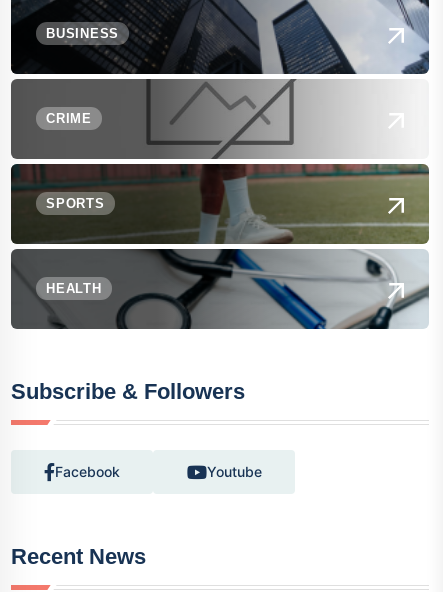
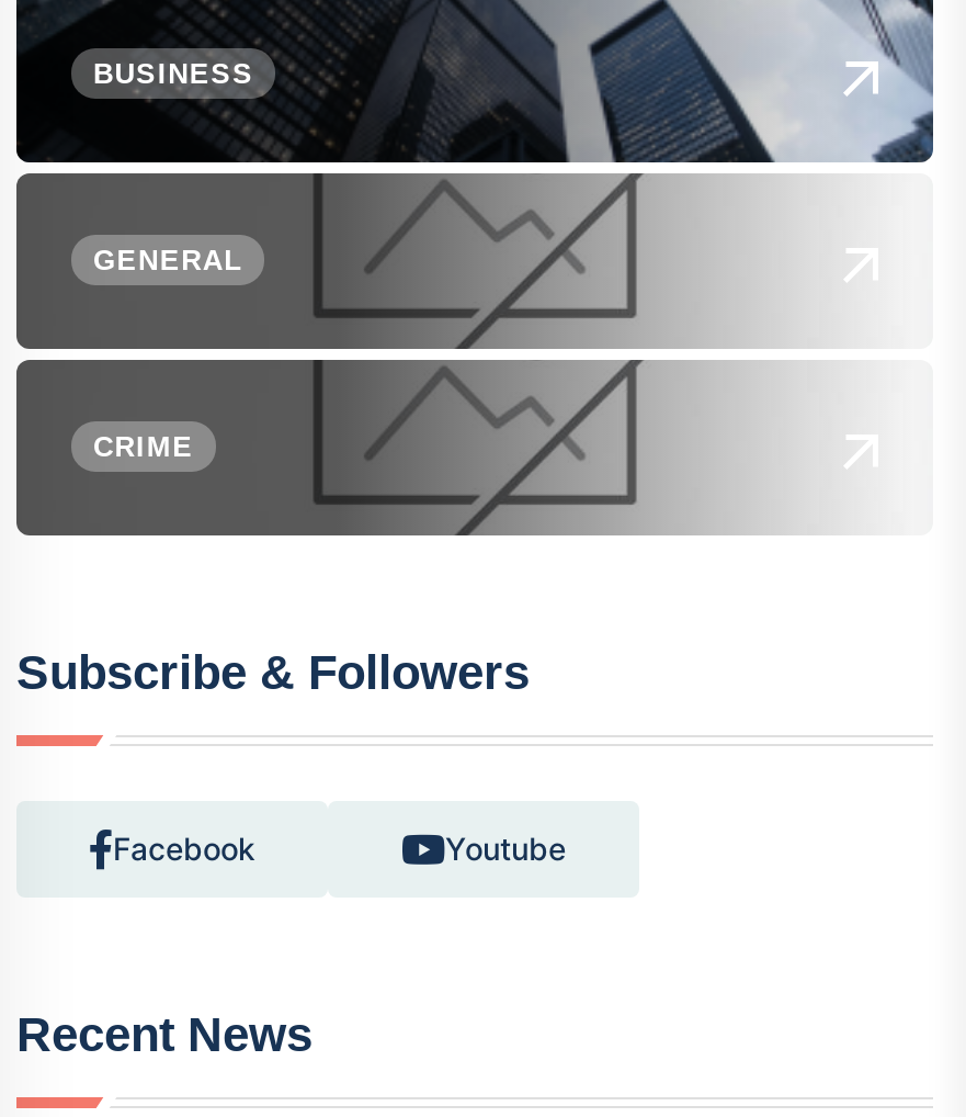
+ GENERAL

moved down: CRIME

- [image]
- SPORTS

- HEALTH
